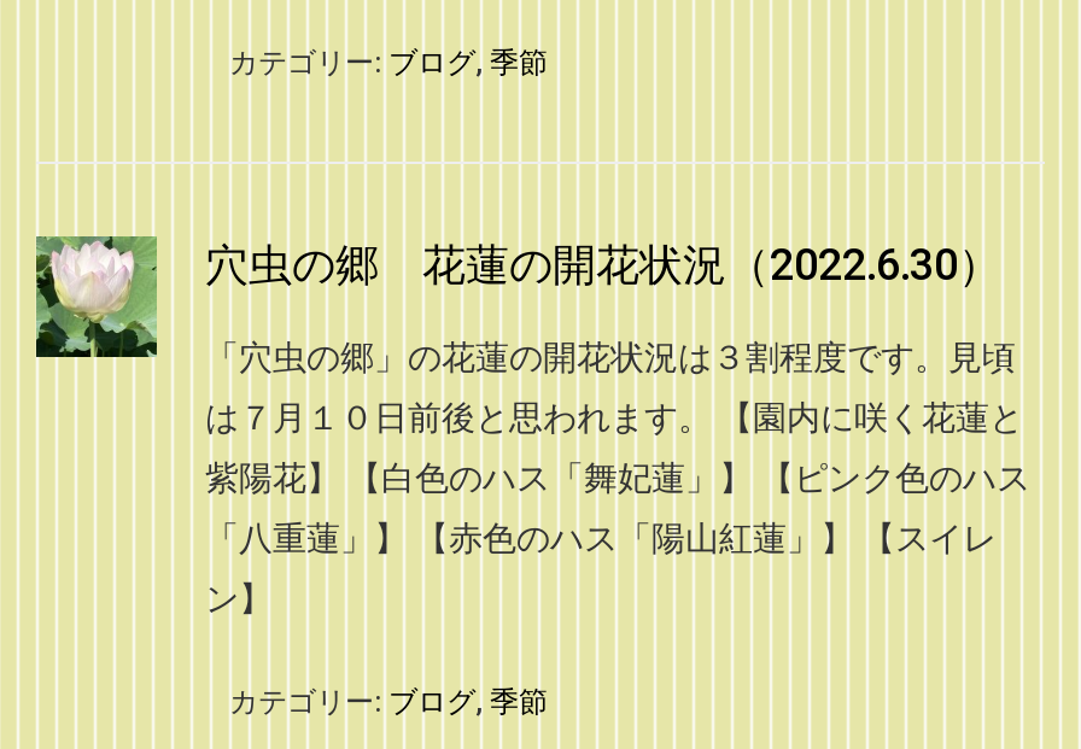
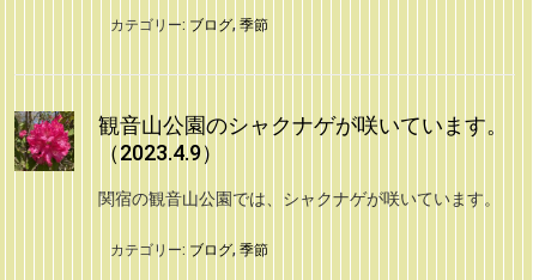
- [image]
- 穴虫の郷 花蓮の開花状況（2022.6.30）
- 「穴虫の郷」の花蓮の開花状況は３割程度です。見頃
- は７月１０日前後と思われます。 【園内に咲く花蓮と
- 紫陽花】 【白色のハス「舞妃蓮」】 【ピンク色のハス
- 「八重蓮」】 【赤色のハス「陽山紅蓮」】 【スイレ
- ン】
+ [image]
+ 観音山公園のシャクナゲが咲いています。
+ （2023.4.9）
+ 関宿の観音山公園では、シャクナゲが咲いています。
